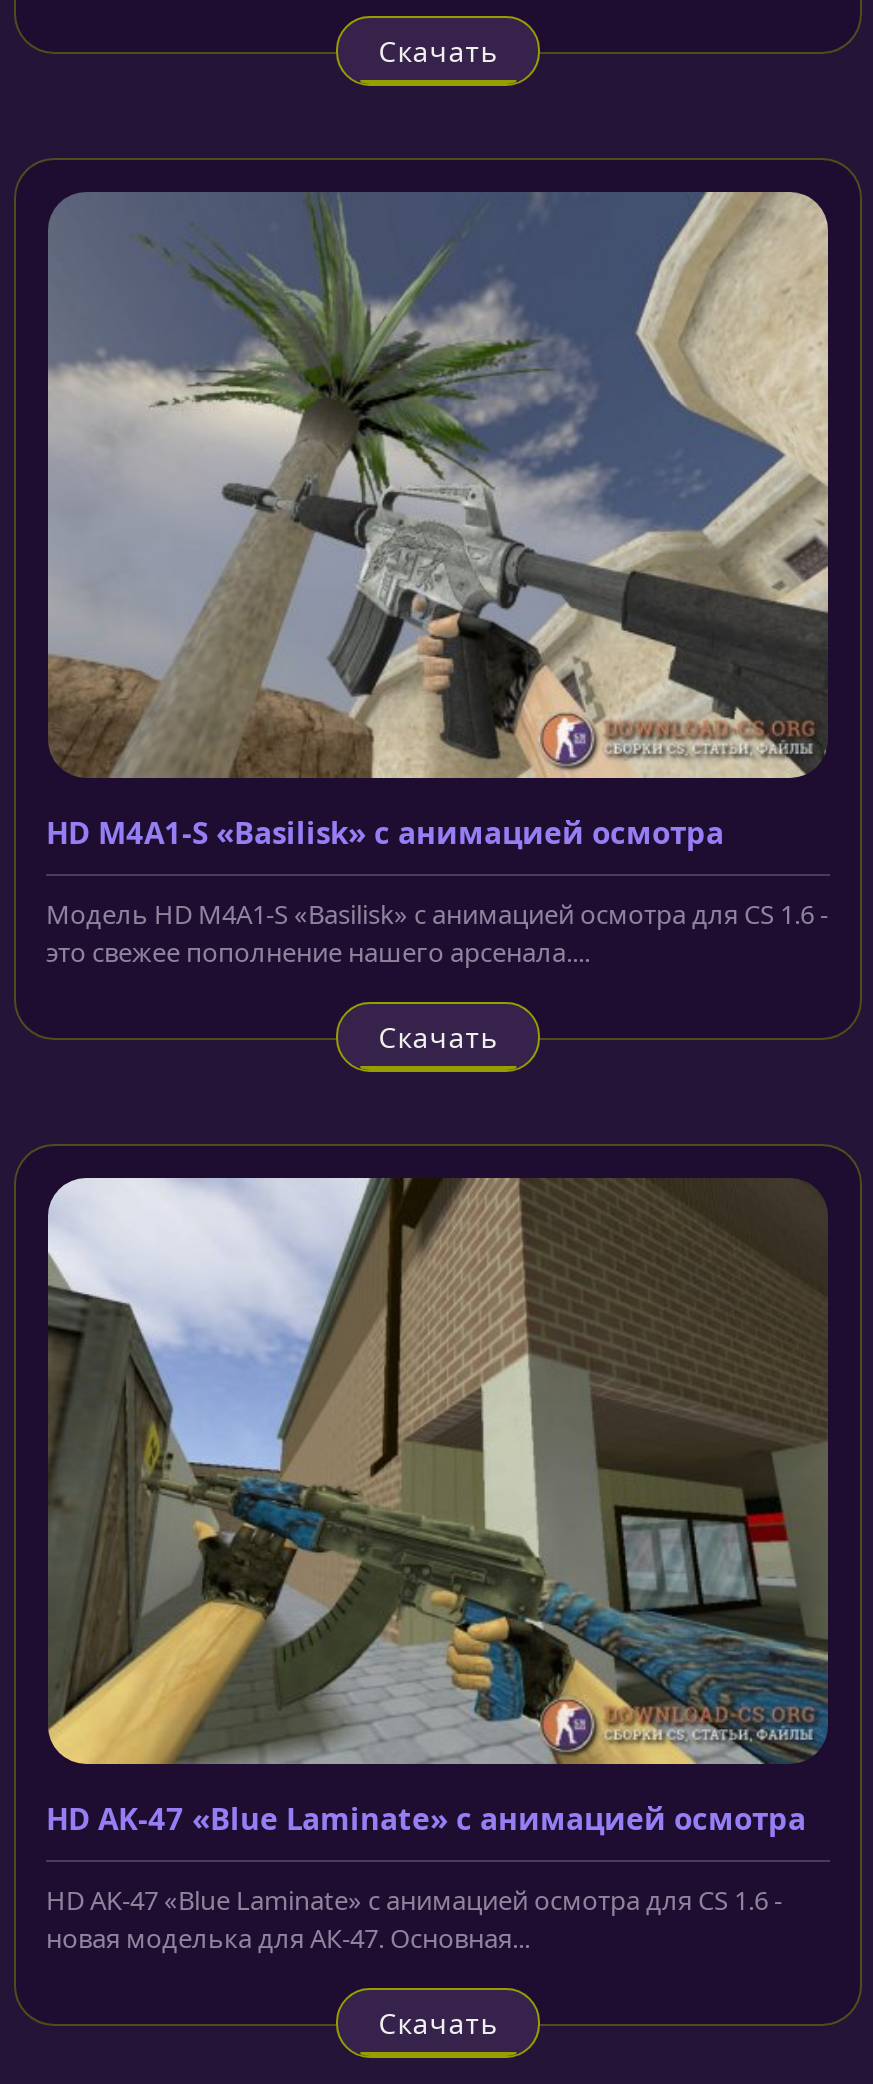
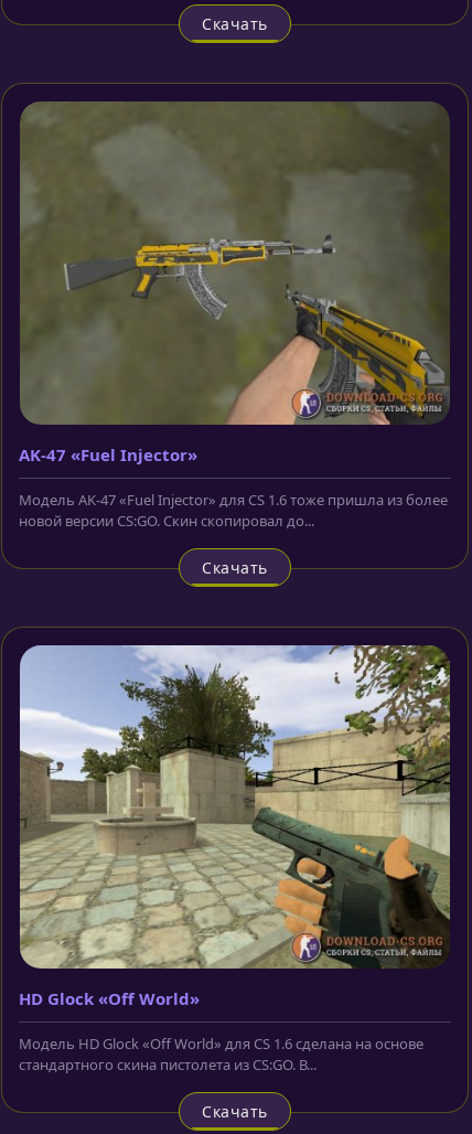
- [image]
- HD M4A1-S «Basilisk» с анимацией осмотра
+ [image]
+ AK-47 «Fuel Injector»

- Модель HD M4A1-S «Basilisk» с анимацией осмотра для CS 1.6 -
- это свежее пополнение нашего арсенала....
+ Модель AK-47 «Fuel Injector» для CS 1.6 тоже пришла из более
+ новой версии CS:GO. Скин скопировал до...

- [image]
- HD AK-47 «Blue Laminate» с анимацией осмотра
+ [image]
+ HD Glock «Off World»

- HD AK-47 «Blue Laminate» с анимацией осмотра для CS 1.6 -
- новая моделька для АК-47. Основная...
+ Модель HD Glock «Off World» для CS 1.6 сделана на основе
+ стандартного скина пистолета из CS:GO. В...
